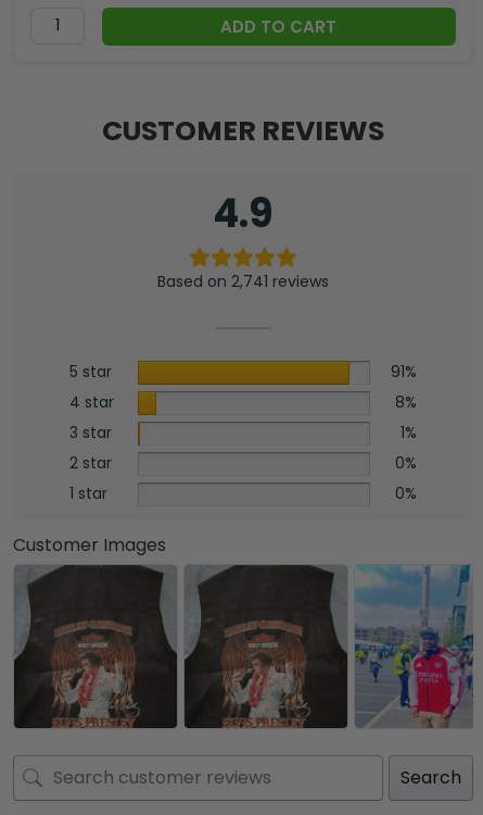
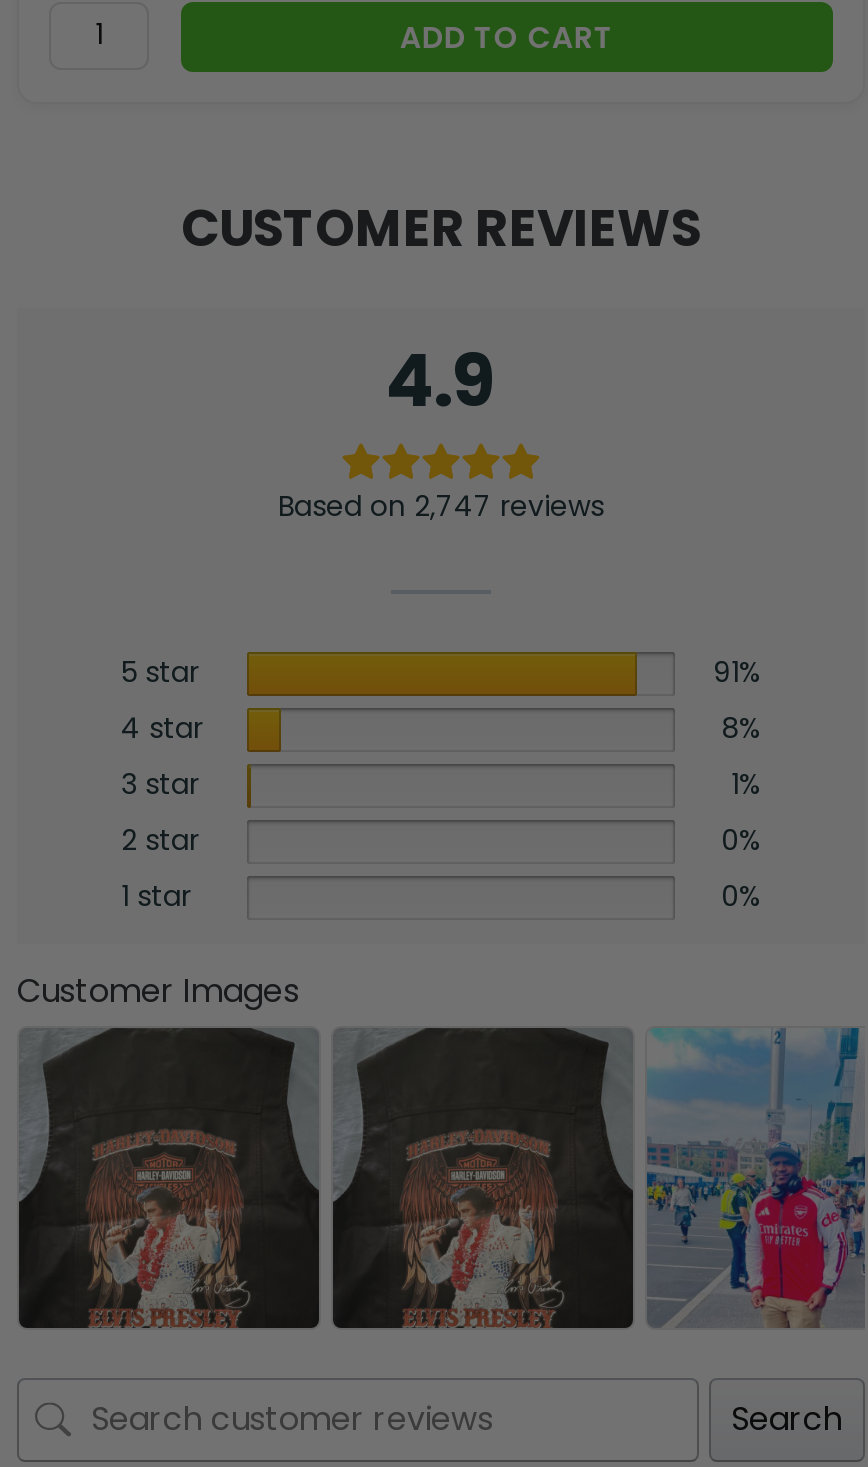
- Based on 2,741 reviews
+ Based on 2,747 reviews
